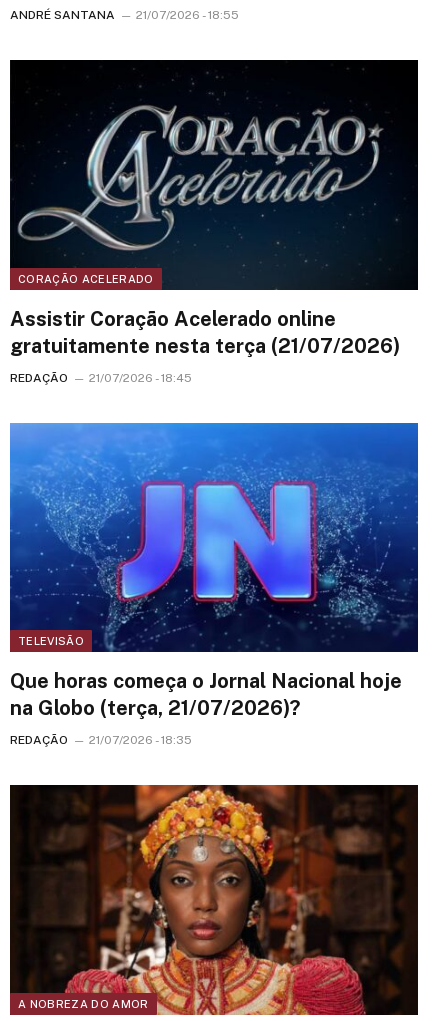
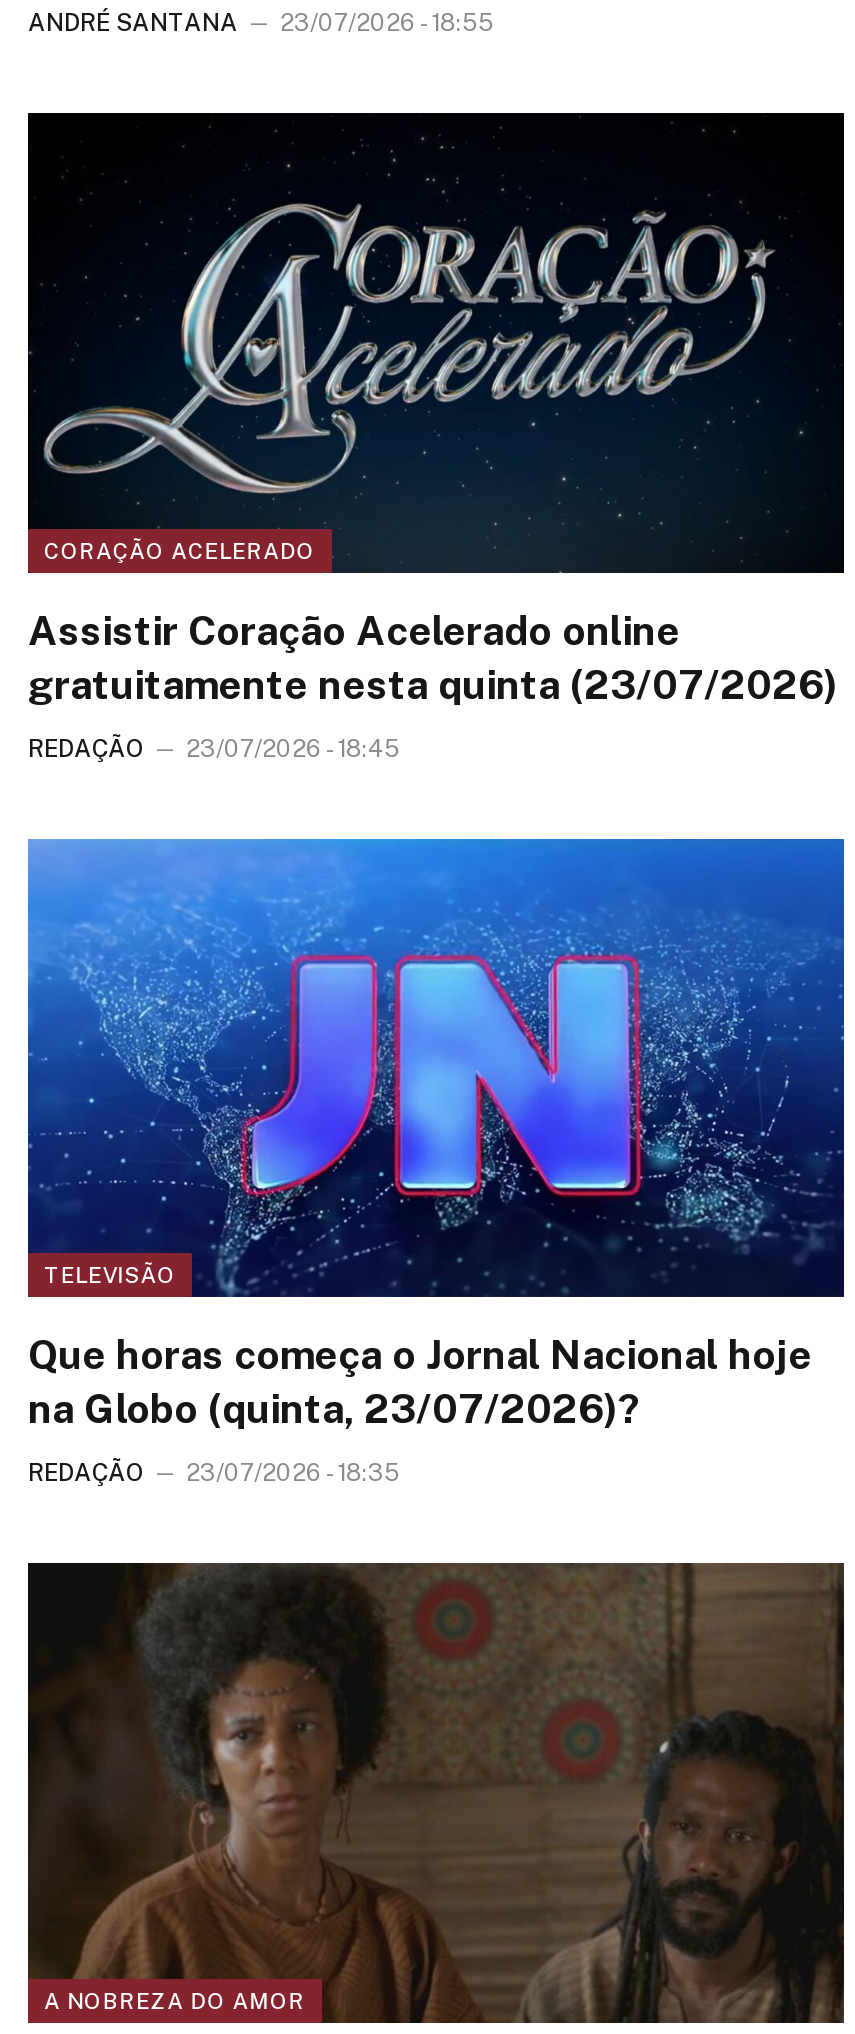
- ANDRÉ SANTANA 21/07/2026 - 18:55
+ ANDRÉ SANTANA 23/07/2026 - 18:55

- gratuitamente nesta terça (21/07/2026)
+ gratuitamente nesta quinta (23/07/2026)

- REDAÇÃO 21/07/2026 - 18:45
+ REDAÇÃO 23/07/2026 - 18:45

- na Globo (terça, 21/07/2026)?
+ na Globo (quinta, 23/07/2026)?

- REDAÇÃO 21/07/2026 - 18:35
+ REDAÇÃO 23/07/2026 - 18:35

- [image]
+ [image]
